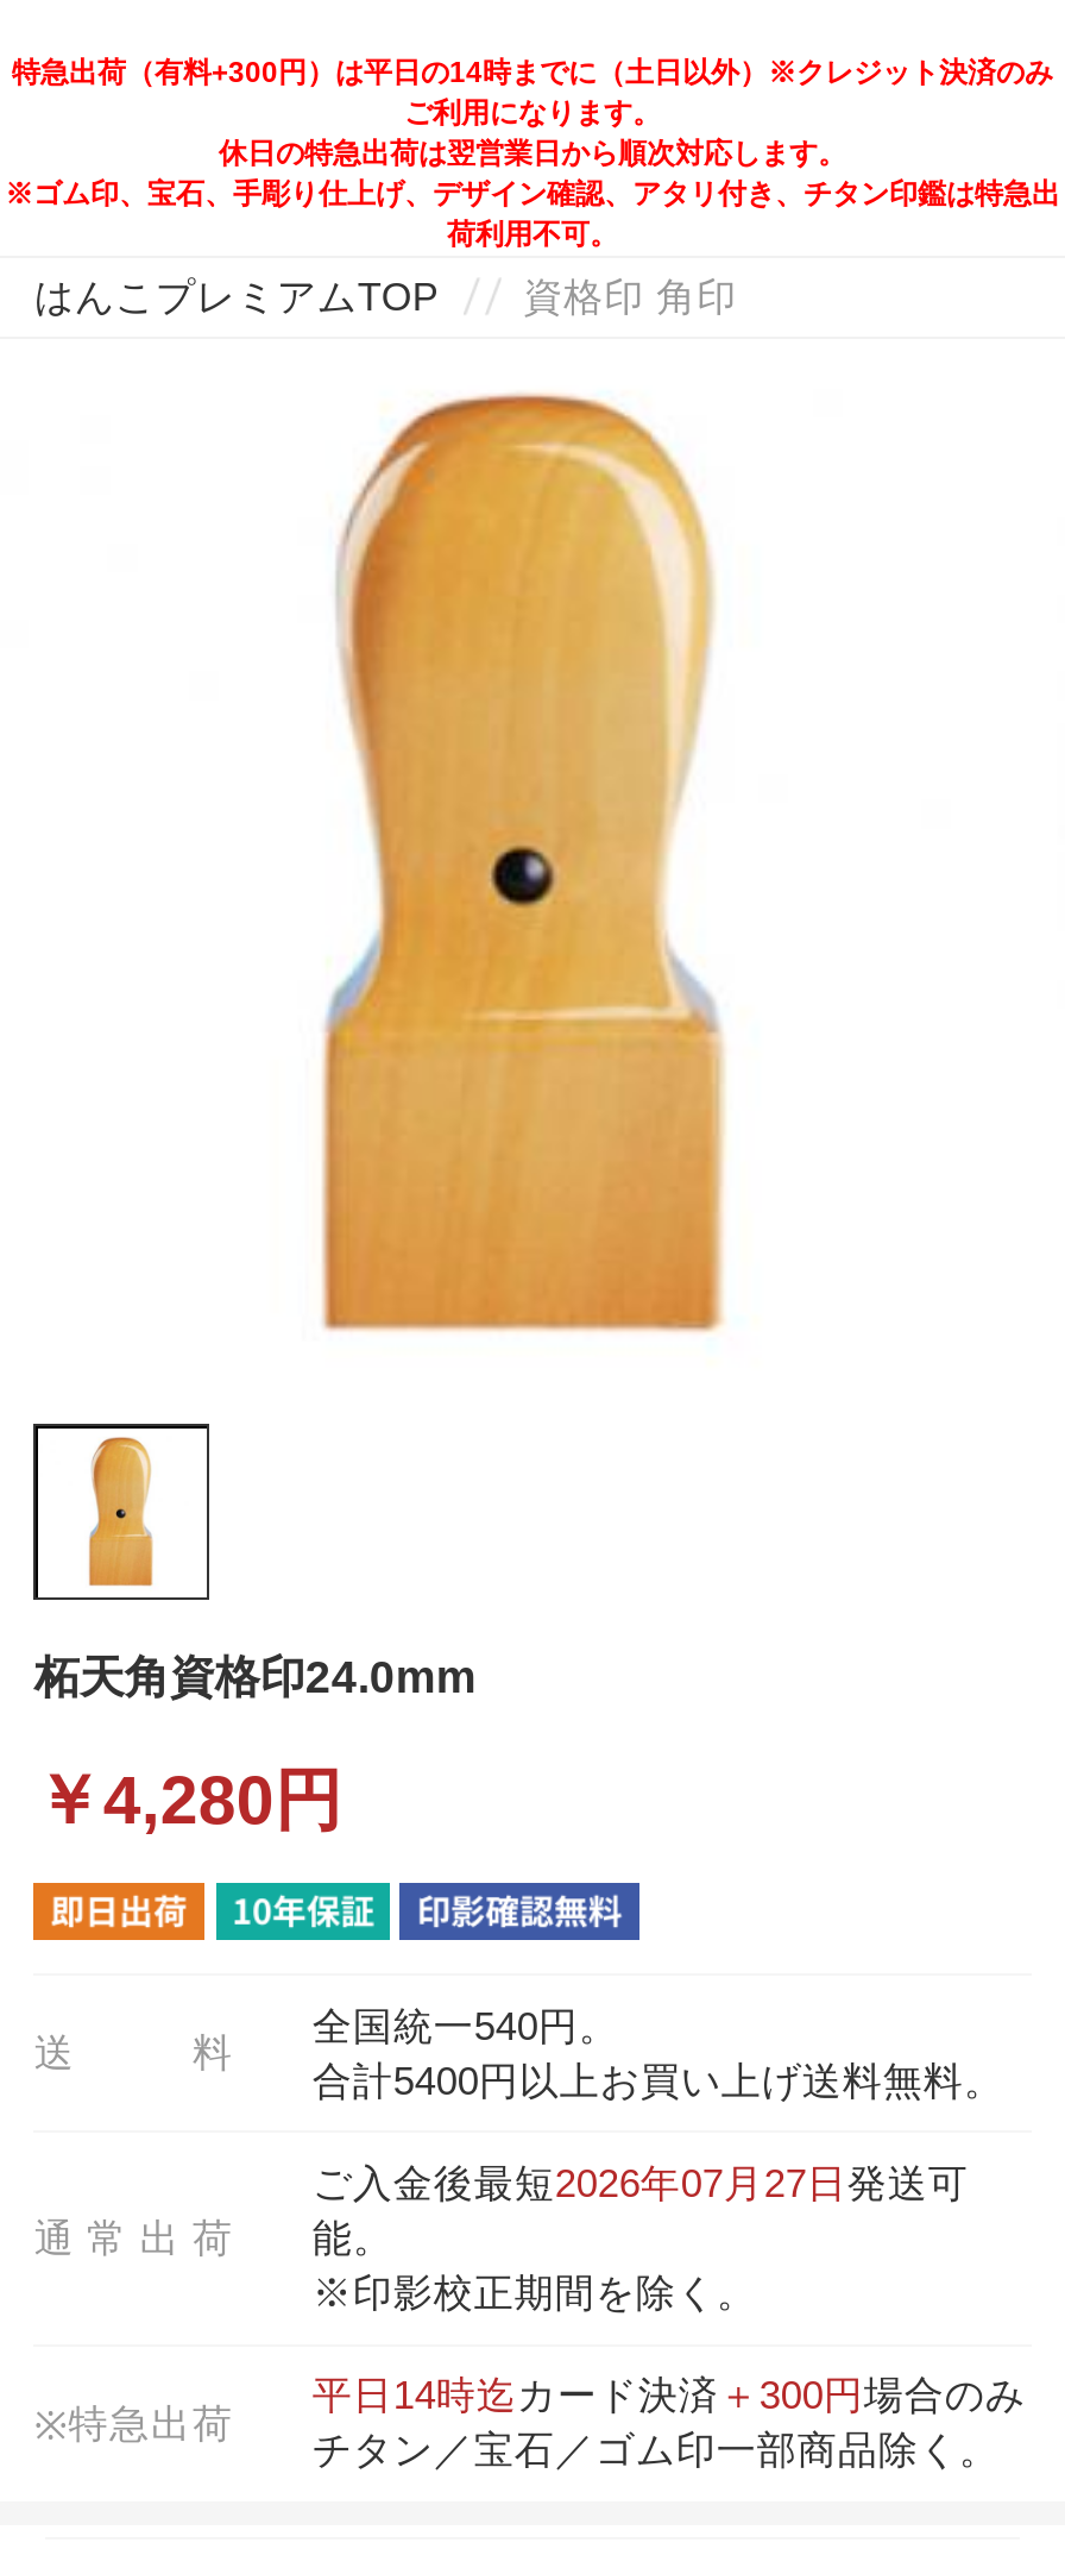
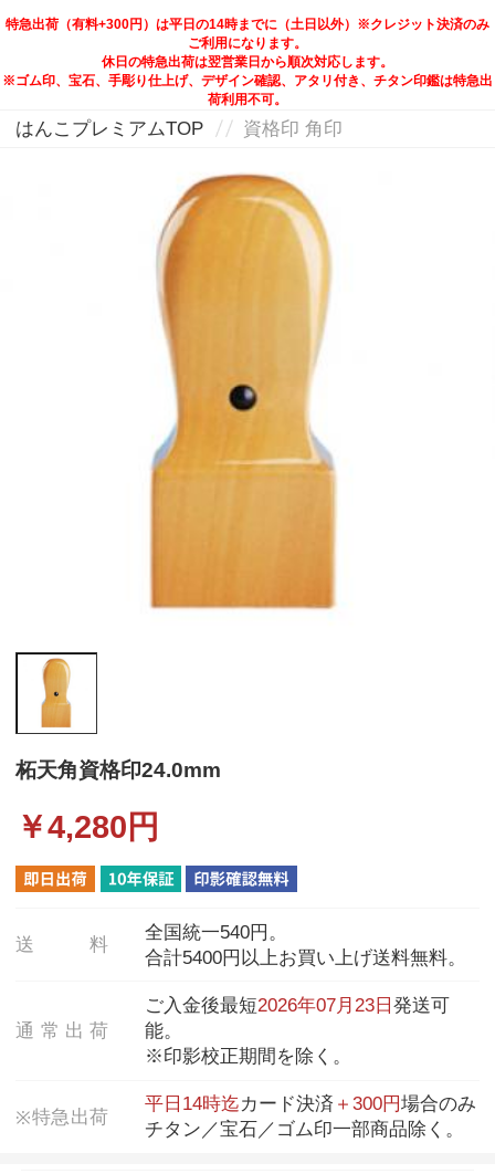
- ご入金後最短2026年07月27日発送可
+ ご入金後最短2026年07月23日発送可
